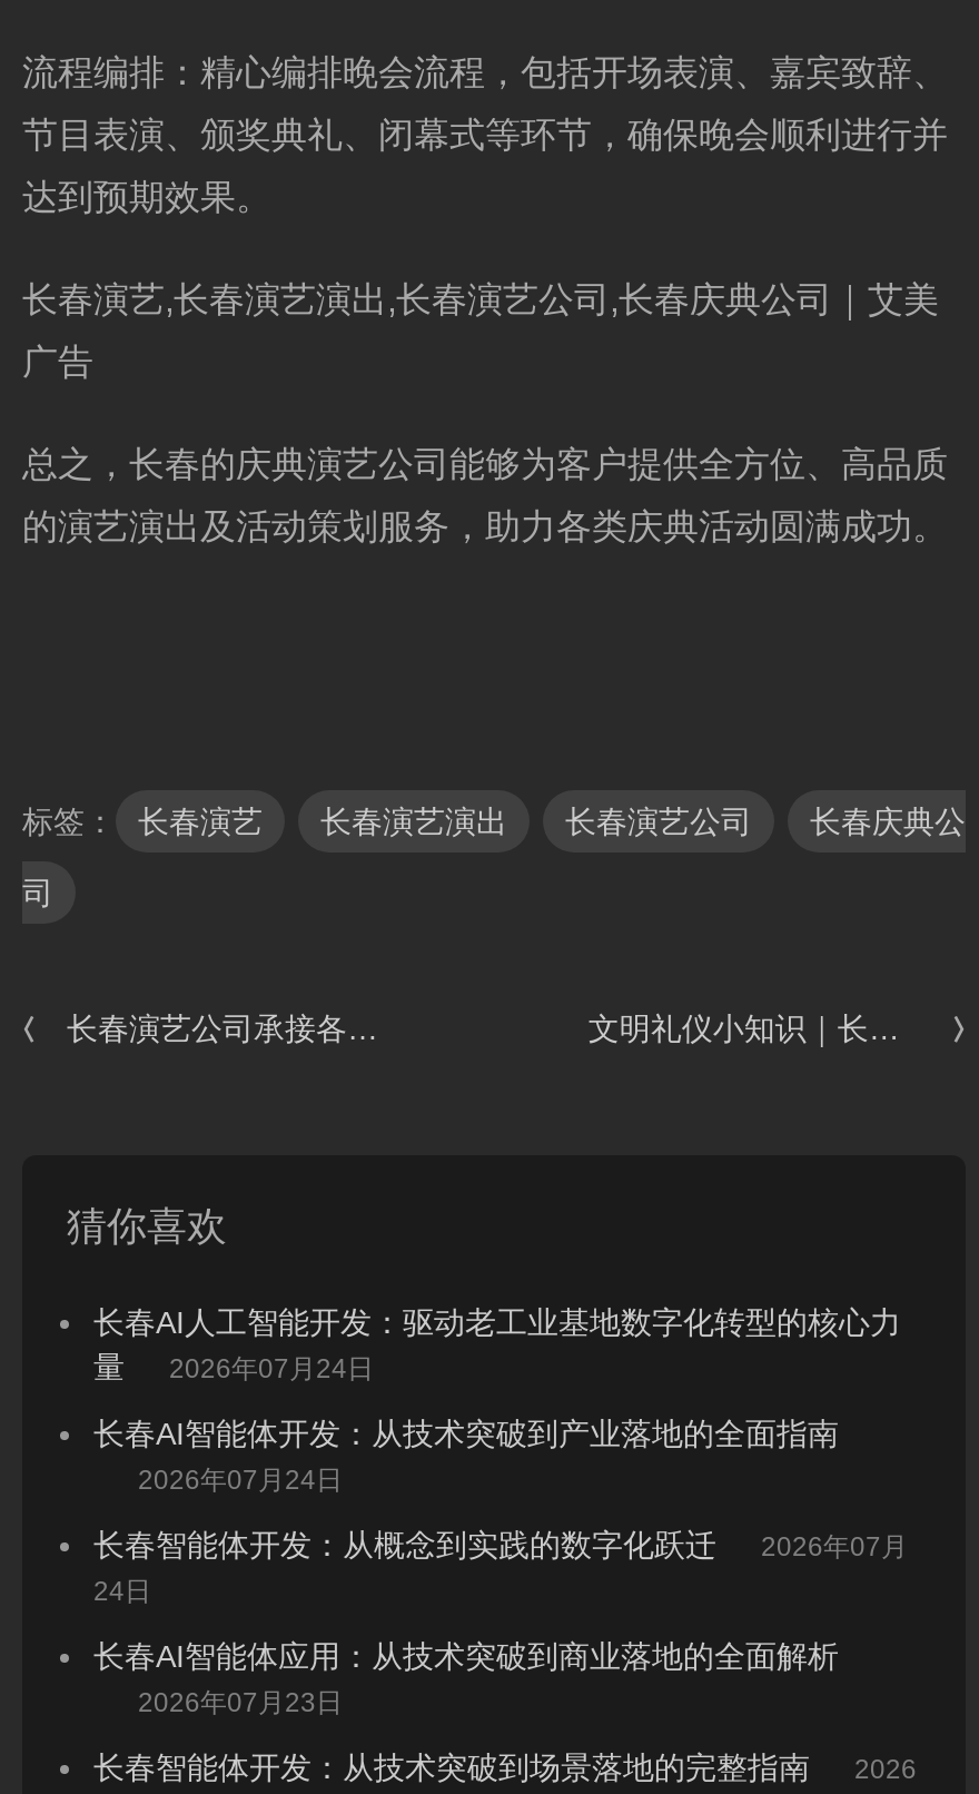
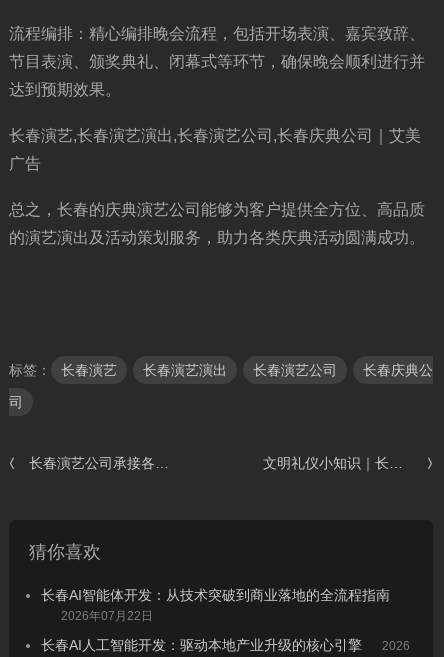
- 长春AI人工智能开发：驱动老工业基地数字化转型的核心力
- 量
- 2026年07月24日
- 长春AI智能体开发：从技术突破到产业落地的全面指南
- 2026年07月24日
- 长春智能体开发：从概念到实践的数字化跃迁
- 2026年07月
- 24日
- 长春AI智能体应用：从技术突破到商业落地的全面解析
- 2026年07月23日
- 长春智能体开发：从技术突破到场景落地的完整指南
+ 长春AI智能体开发：从技术突破到商业落地的全流程指南
+ 2026年07月22日
+ 长春AI人工智能开发：驱动本地产业升级的核心引擎
